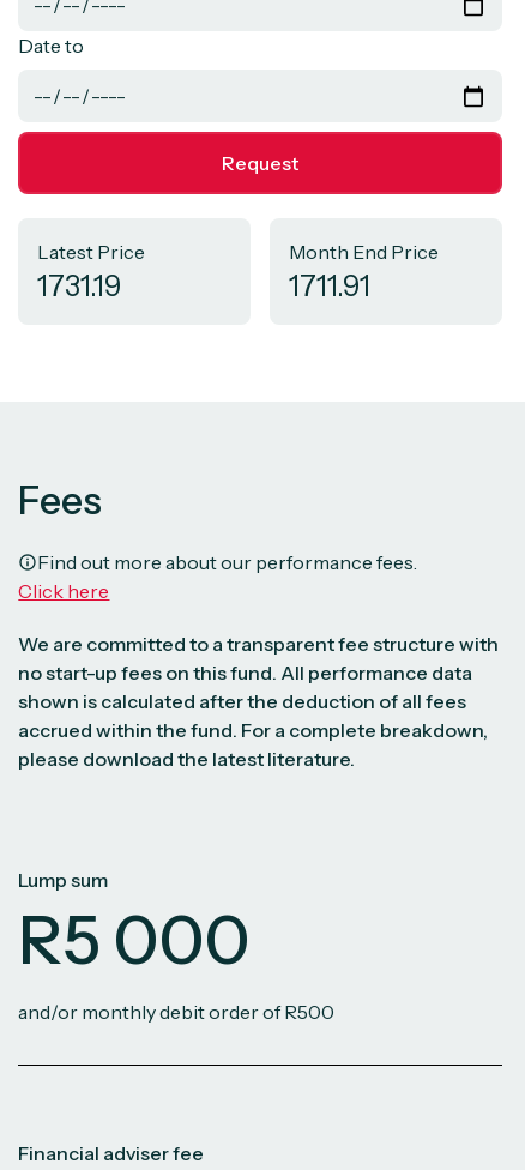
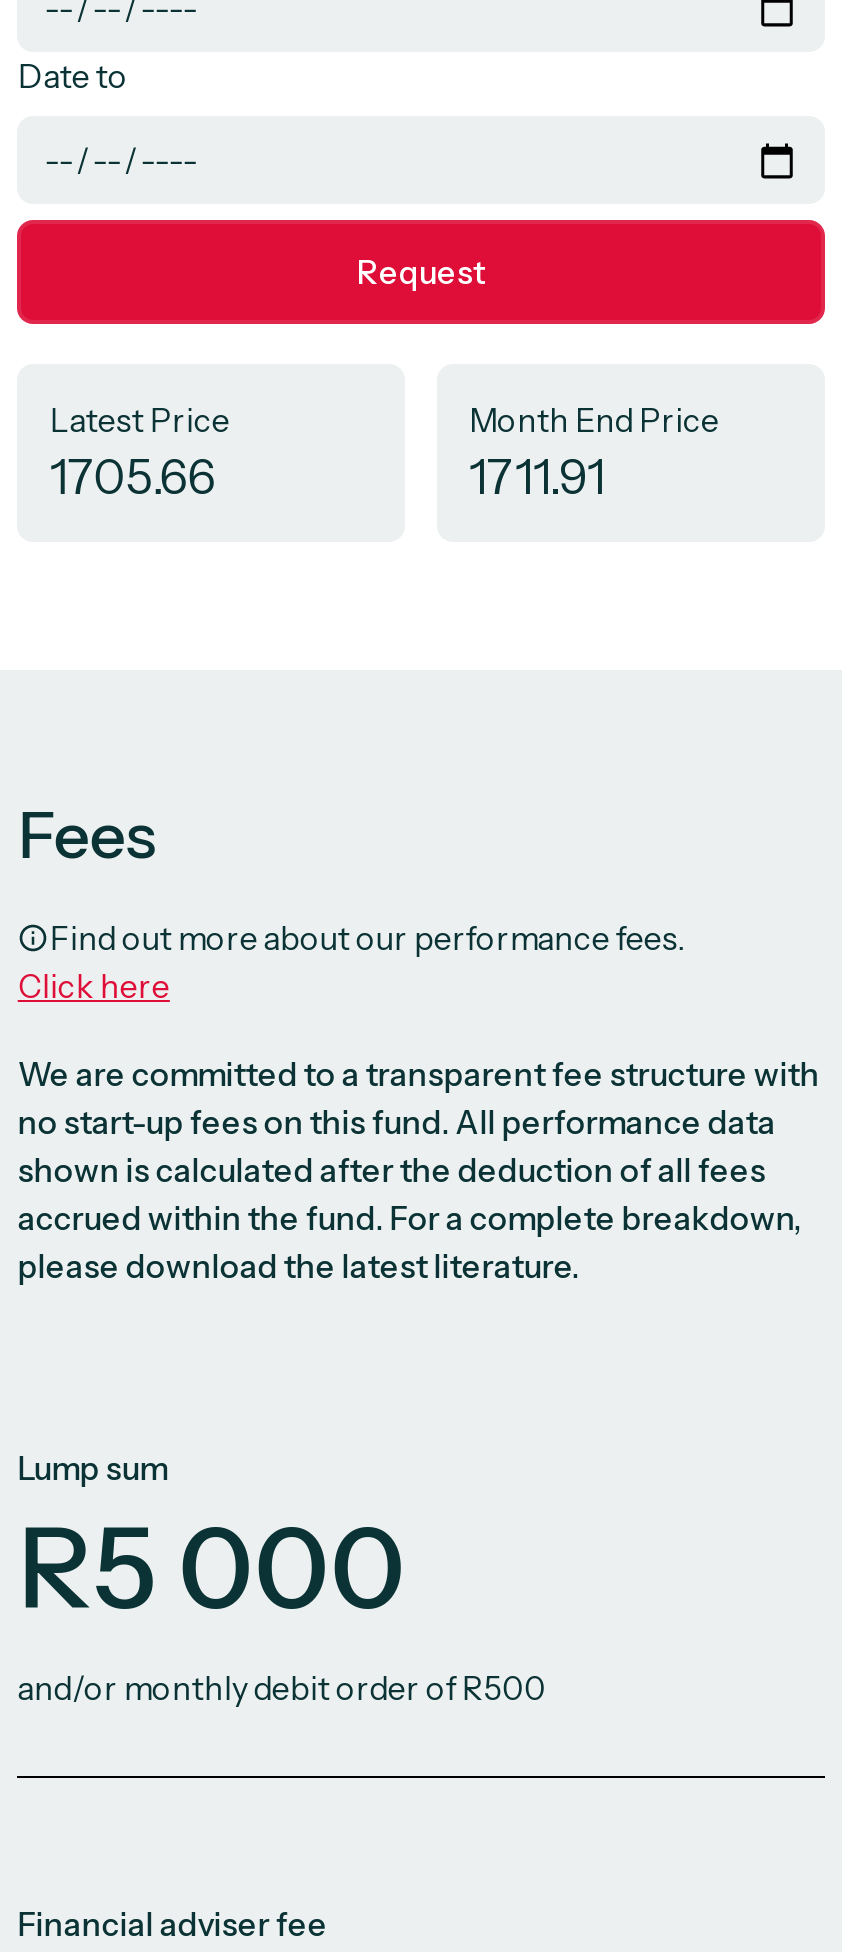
- 1731.19
+ 1705.66
